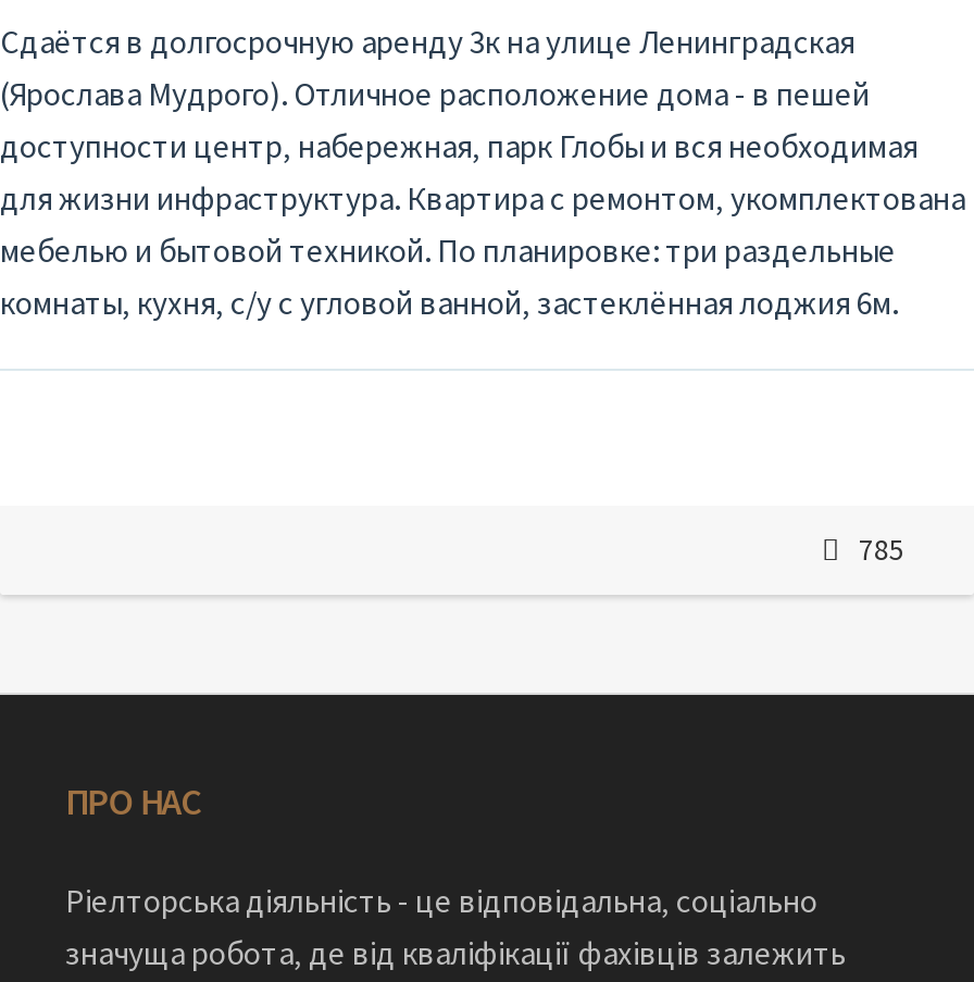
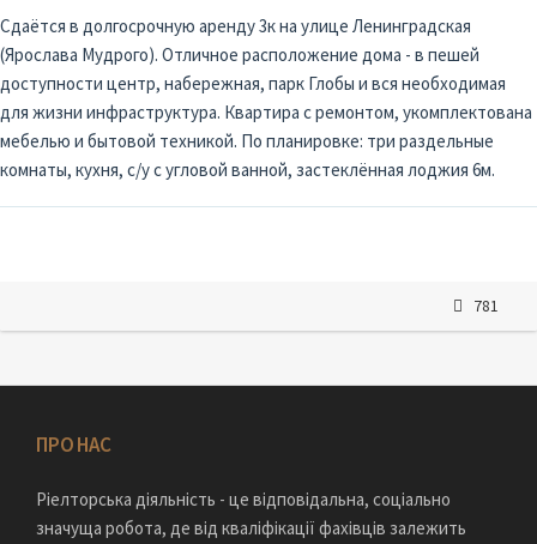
- 785
+ 781
